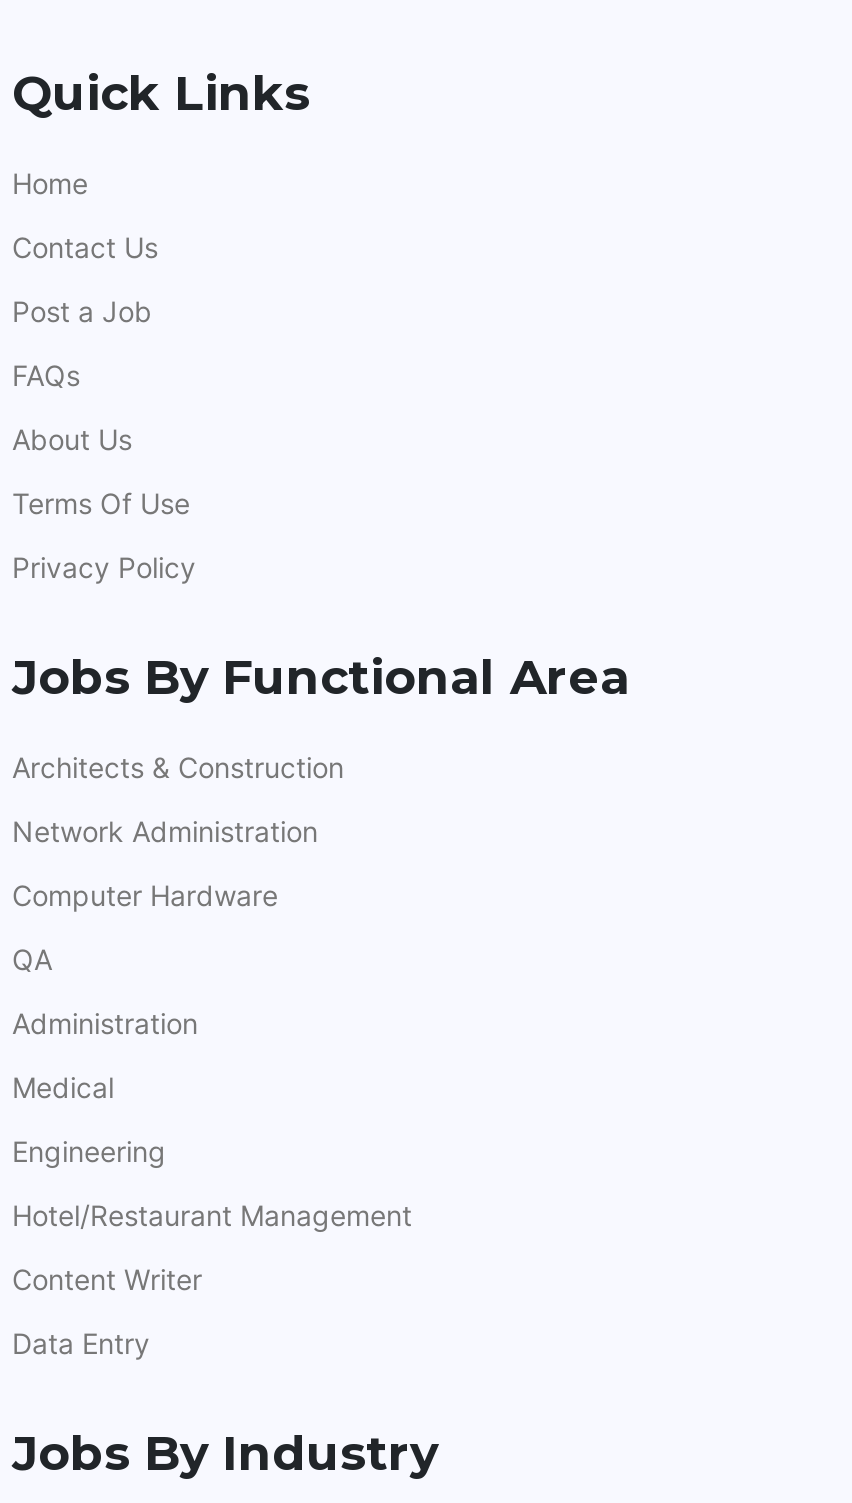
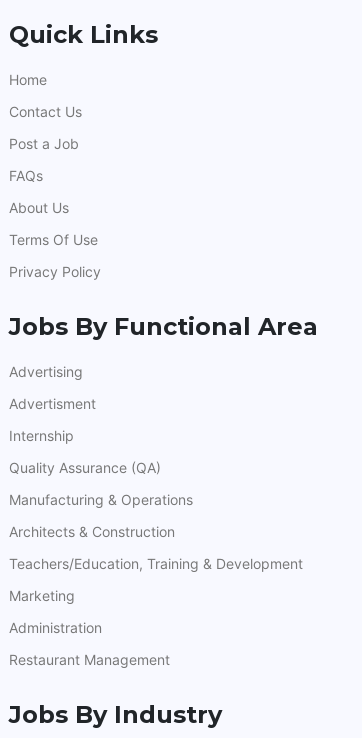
+ Advertising
+ Advertisment
+ Internship
+ Quality Assurance (QA)
+ Manufacturing & Operations

moved down: Architects & Construction

- Network Administration
- Computer Hardware
- QA
+ Teachers/Education, Training & Development
+ Marketing

moved down: Administration

- Medical
- Engineering
- Hotel/Restaurant Management
- Content Writer
- Data Entry
+ Restaurant Management
